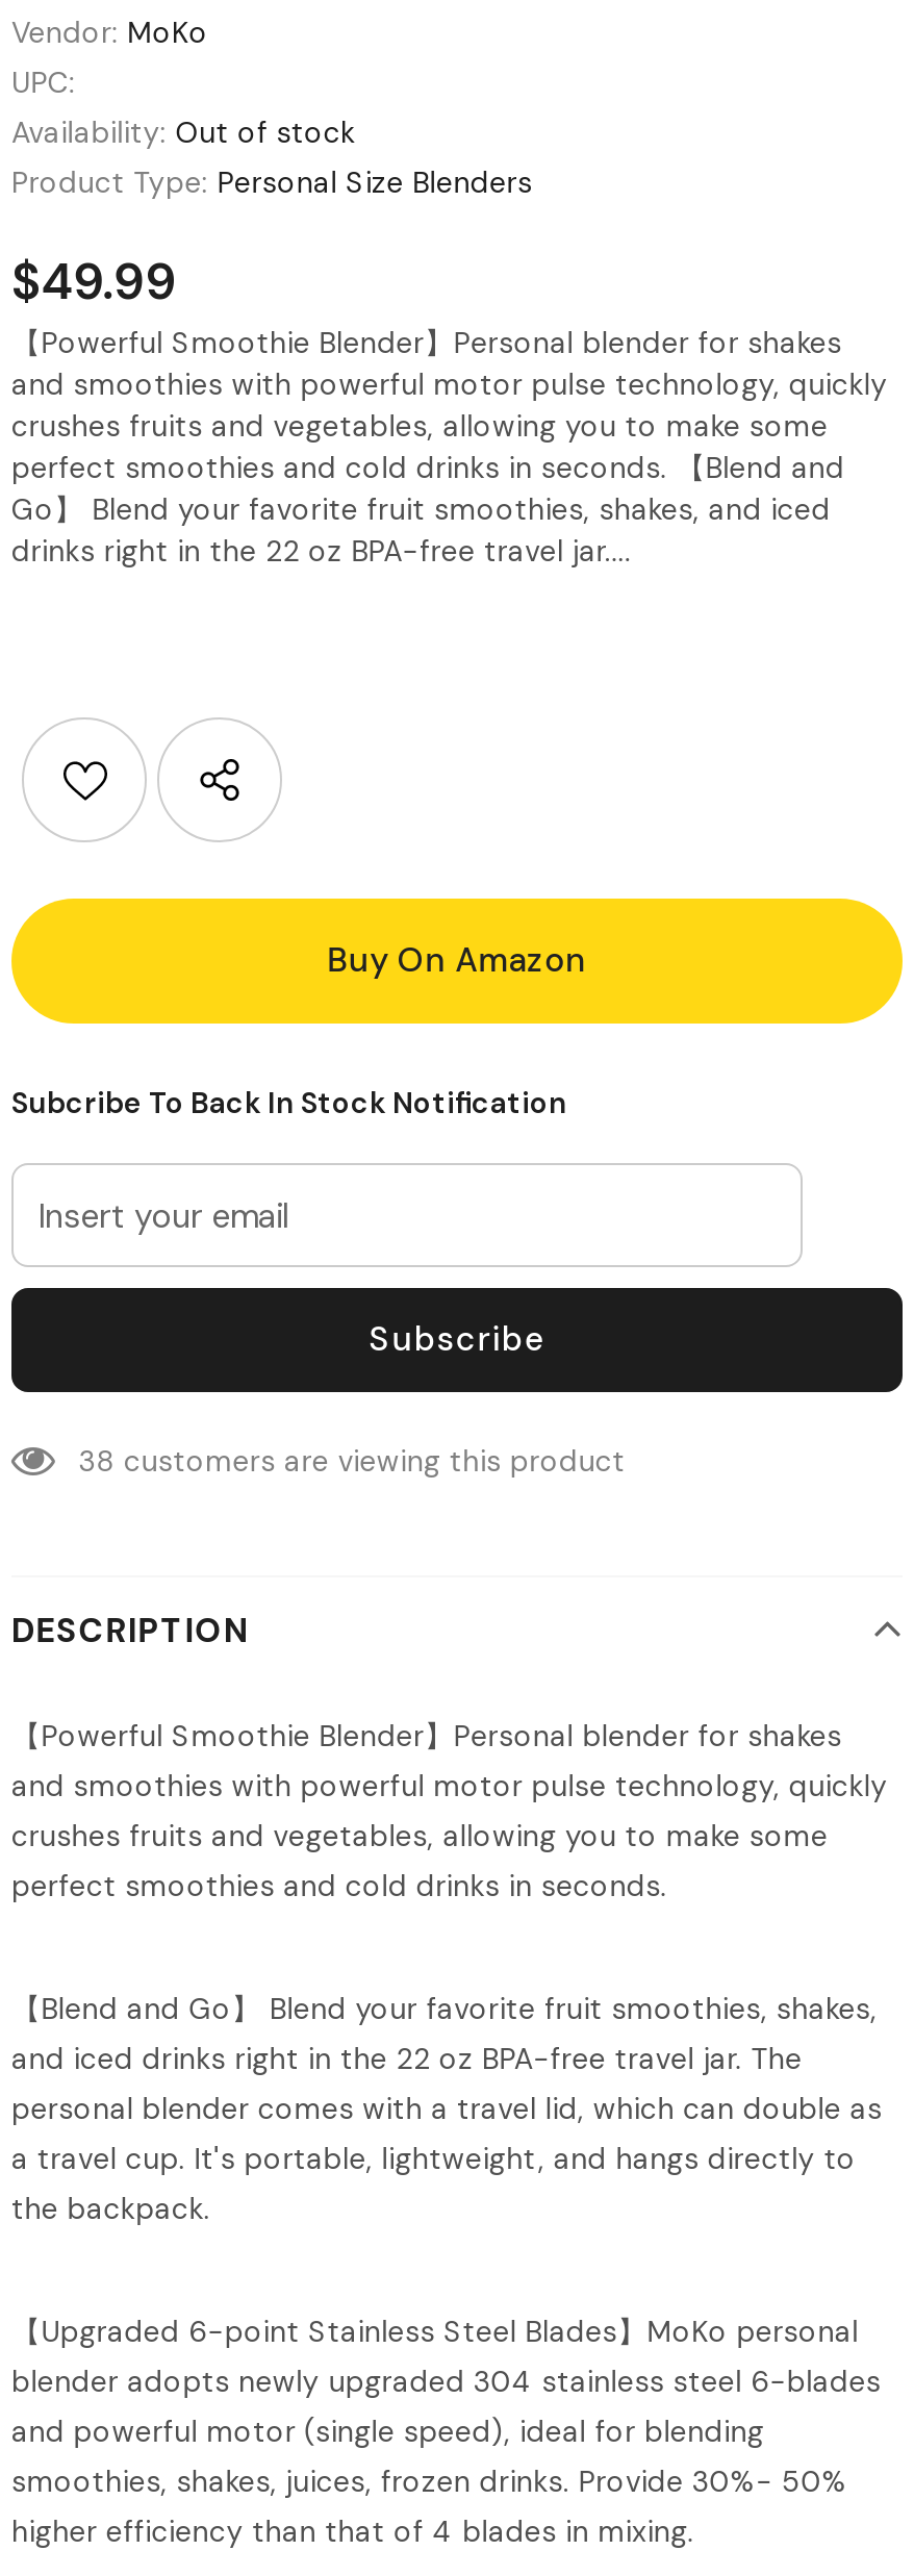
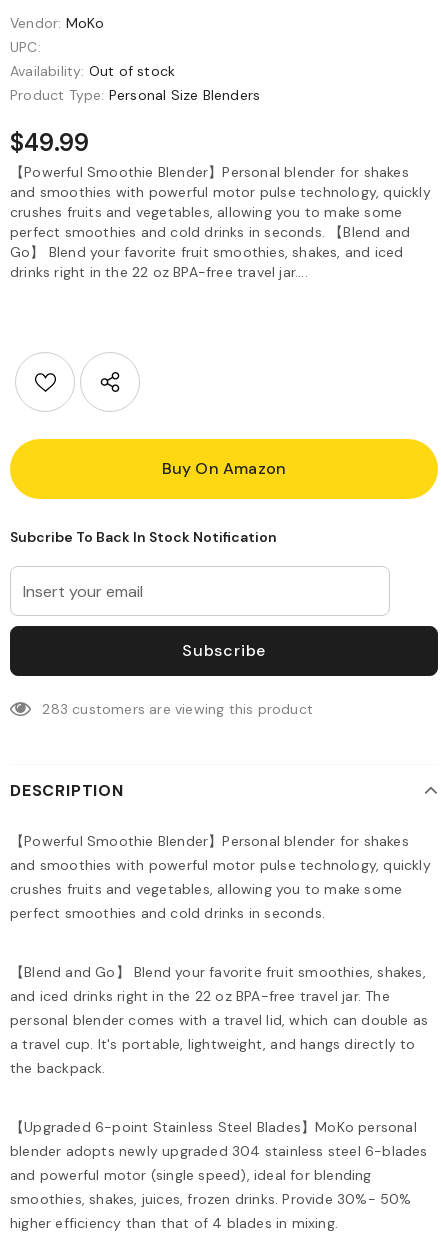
- 38 customers are viewing this product
+ 283 customers are viewing this product
